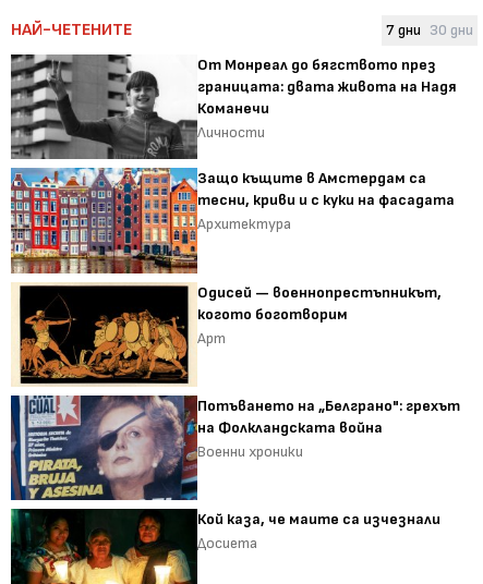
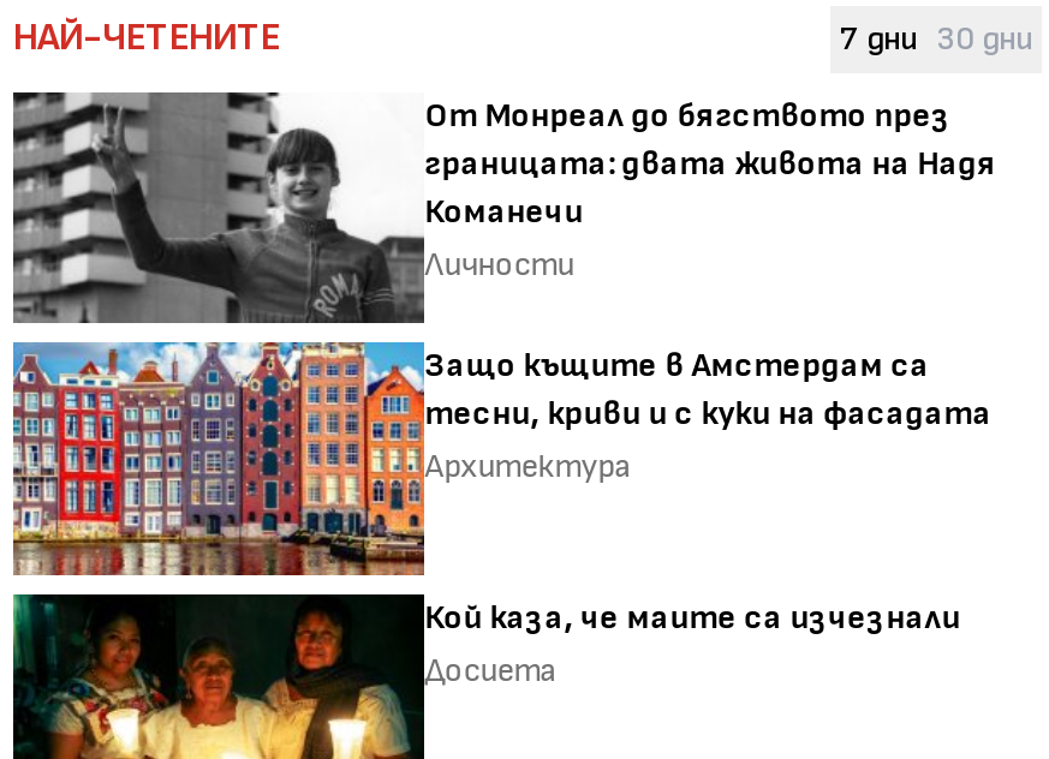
- [image]
- Одисей — военнопрестъпникът,
- когото боготворим
- Арт

- [image]
- Потъването на „Белграно": грехът
- на Фолкландската война
- Военни хроники
